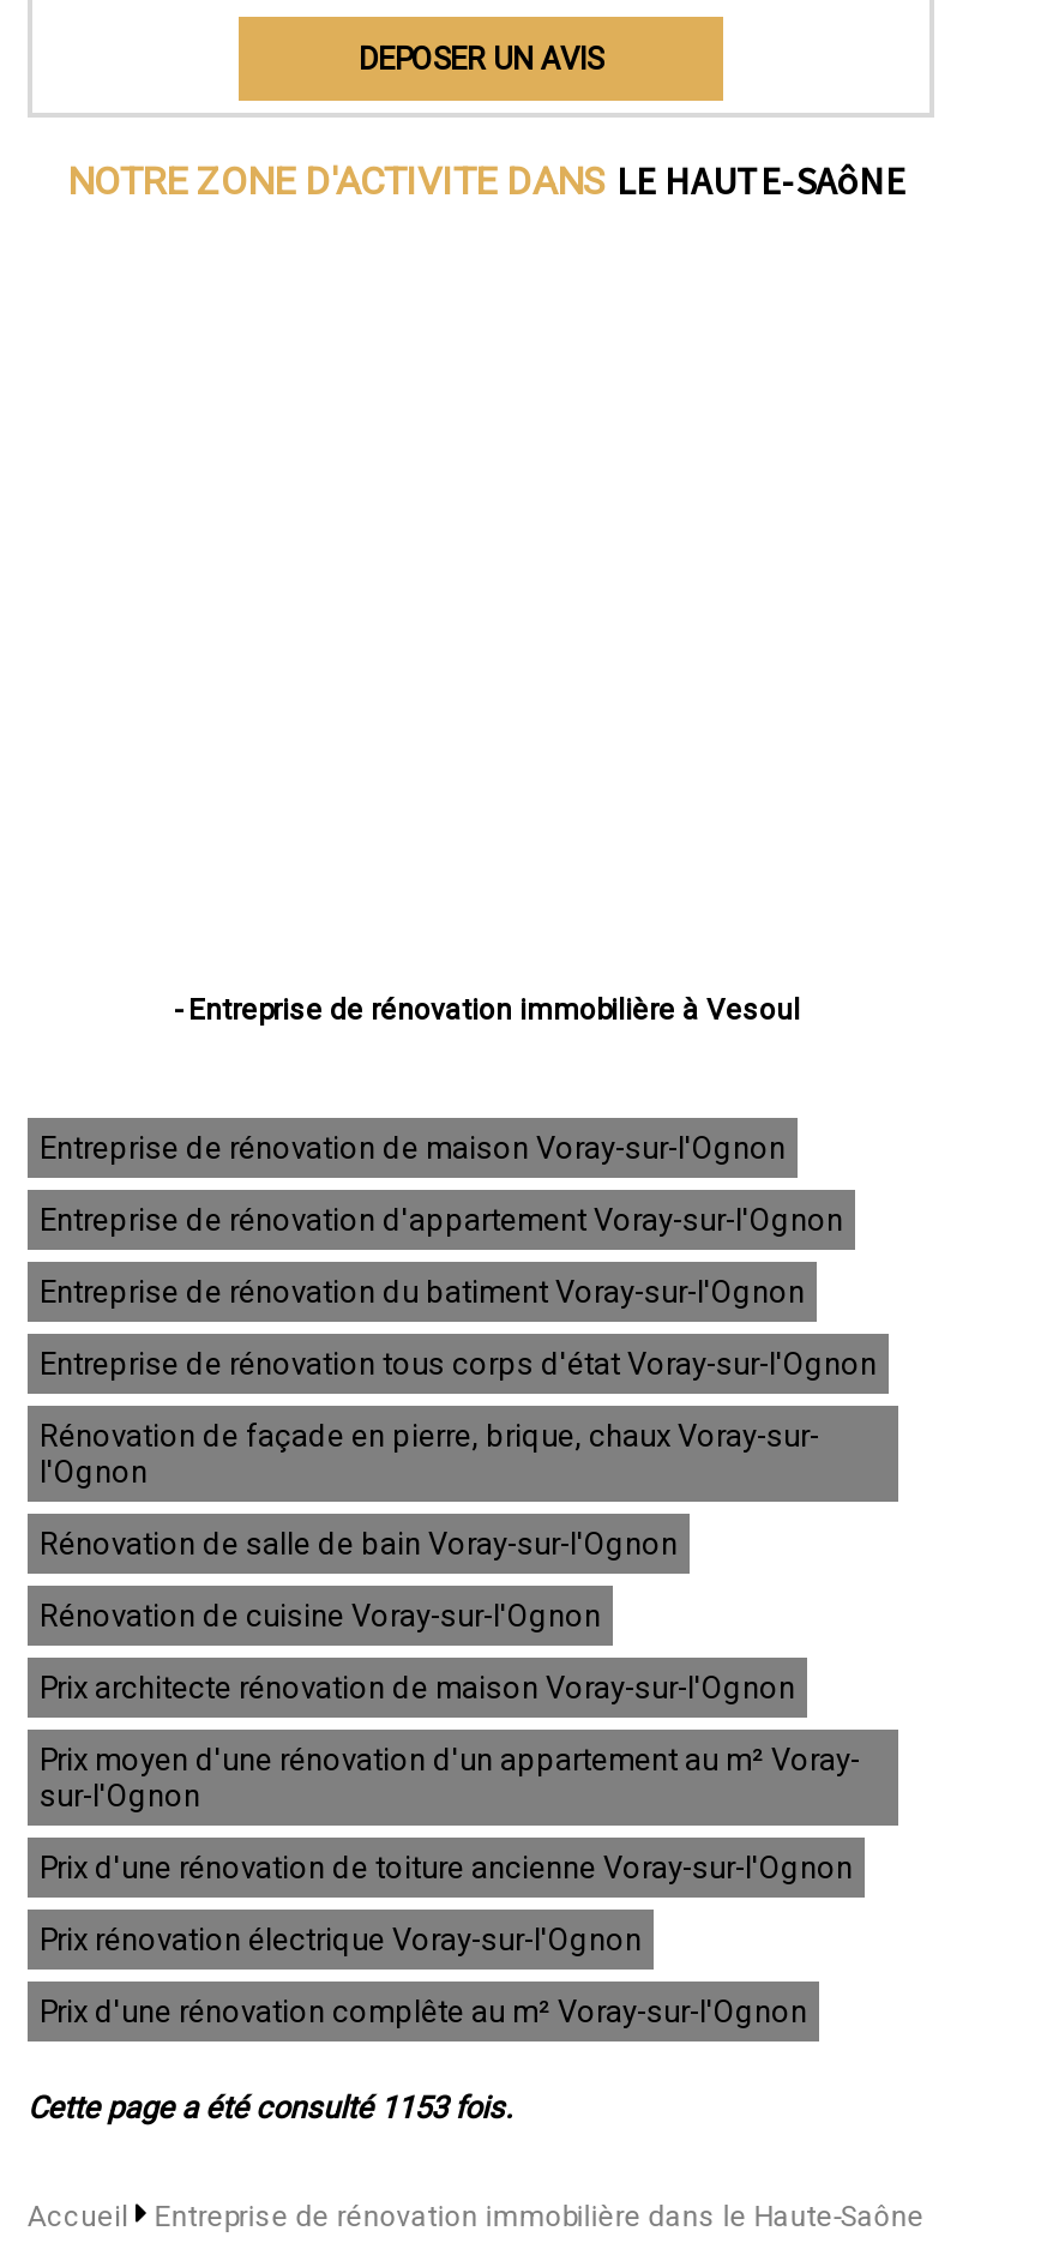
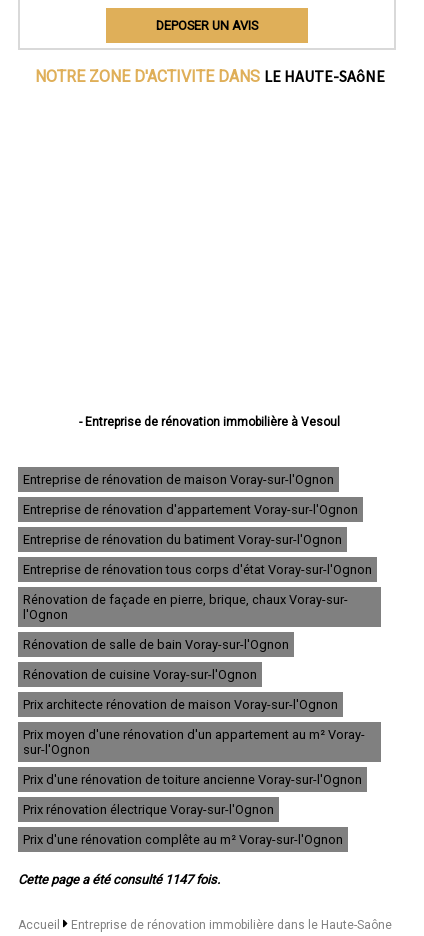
- Cette page a été consulté 1153 fois.
+ Cette page a été consulté 1147 fois.
